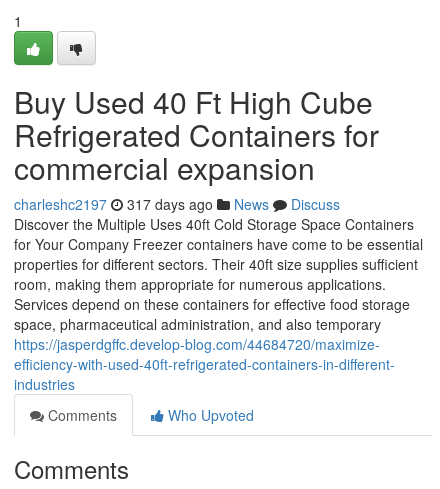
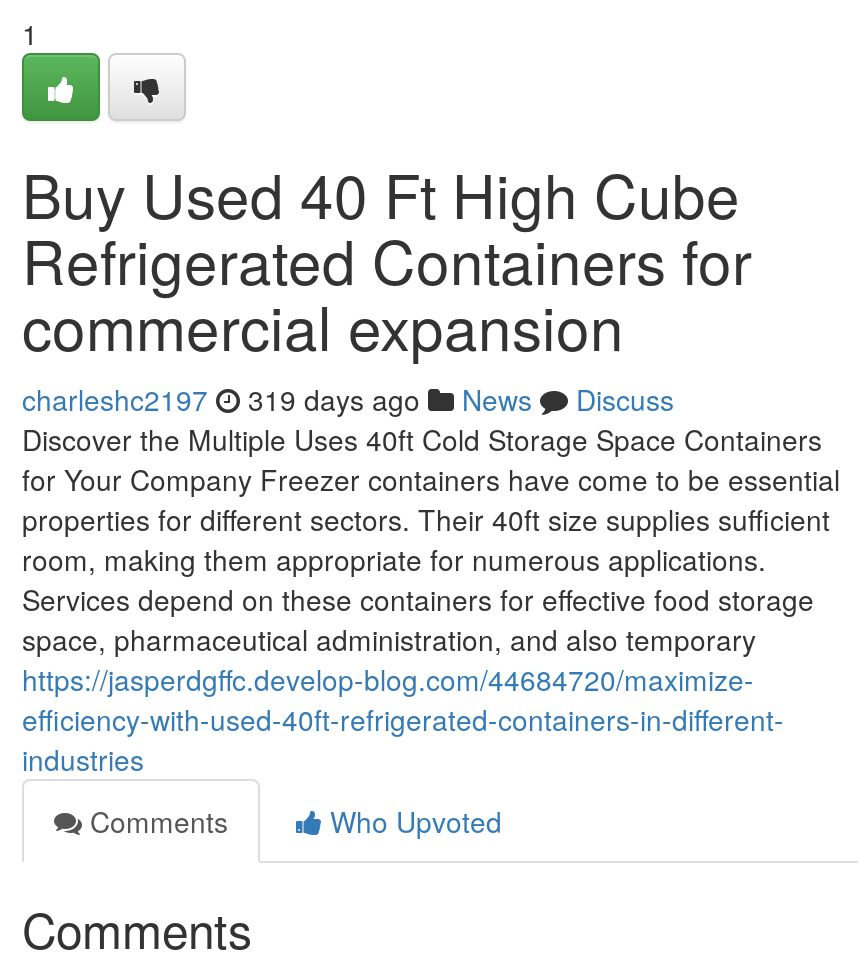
- charleshc2197 317 days ago News Discuss
+ charleshc2197 319 days ago News Discuss
